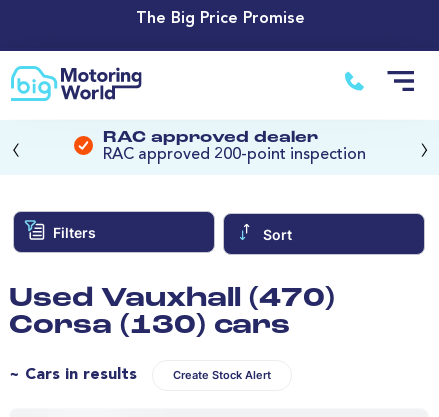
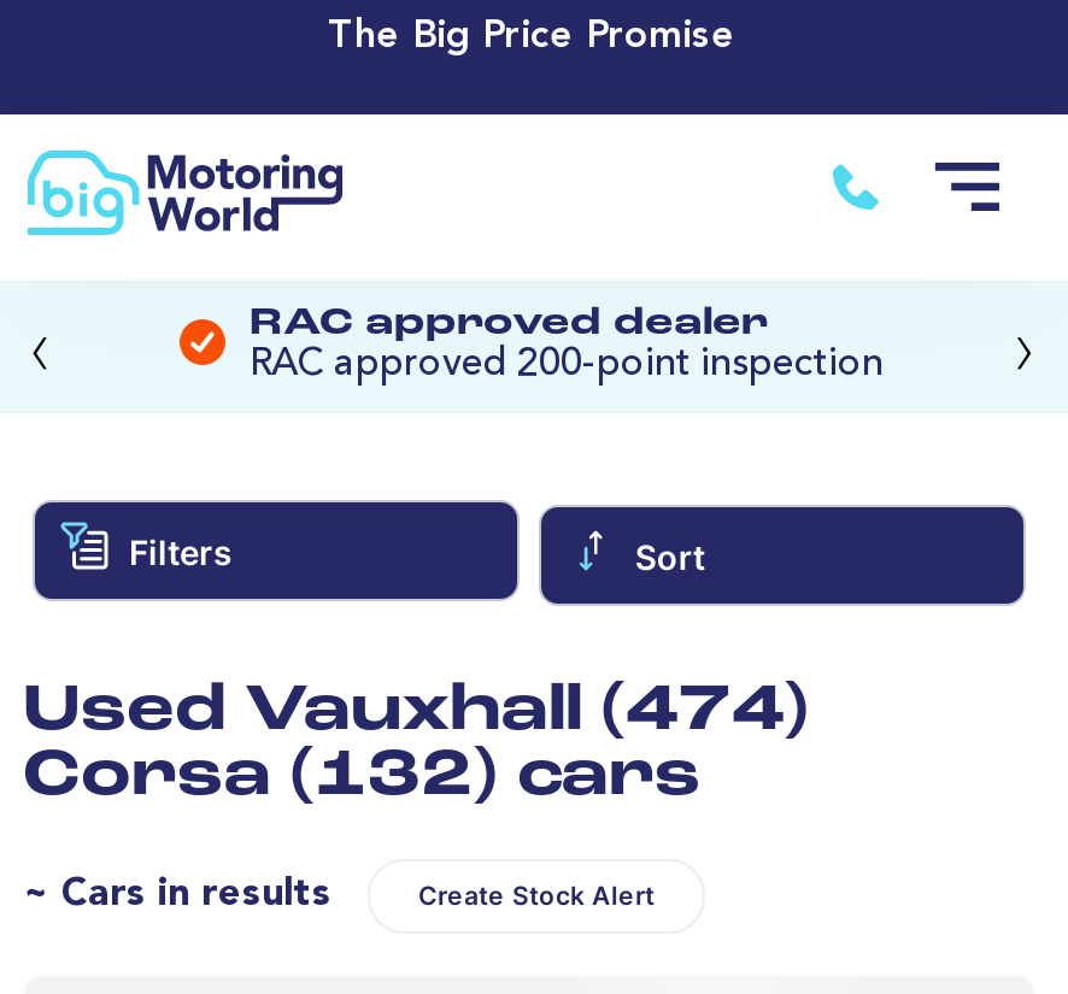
- Used Vauxhall (470)
+ Used Vauxhall (474)

- Corsa (130) cars
+ Corsa (132) cars
